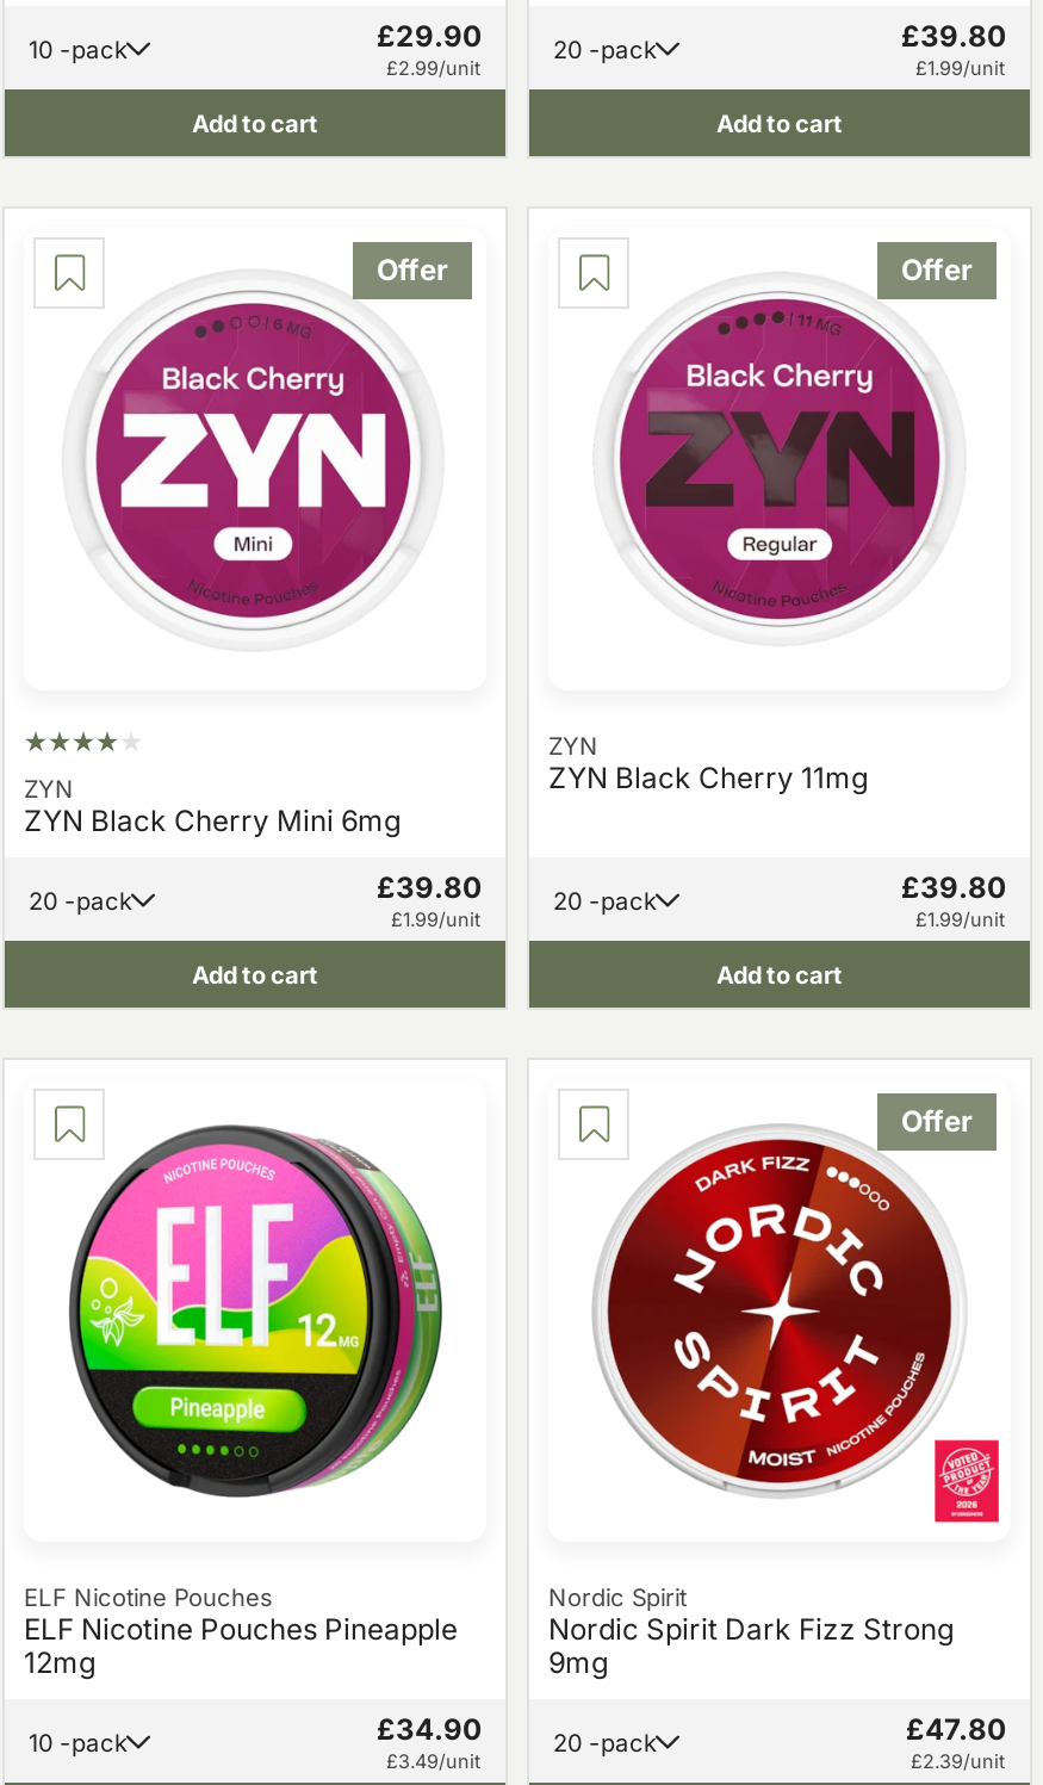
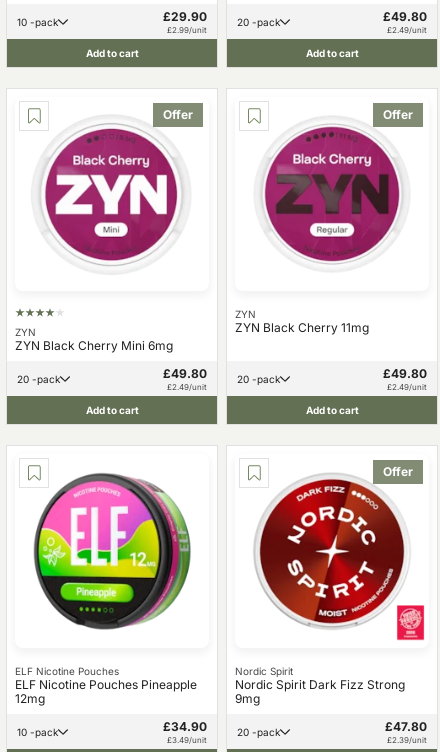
- £39.80
- £1.99/unit
+ £49.80
+ £2.49/unit

- £39.80
- £1.99/unit
+ £49.80
+ £2.49/unit

- £39.80
- £1.99/unit
+ £49.80
+ £2.49/unit
